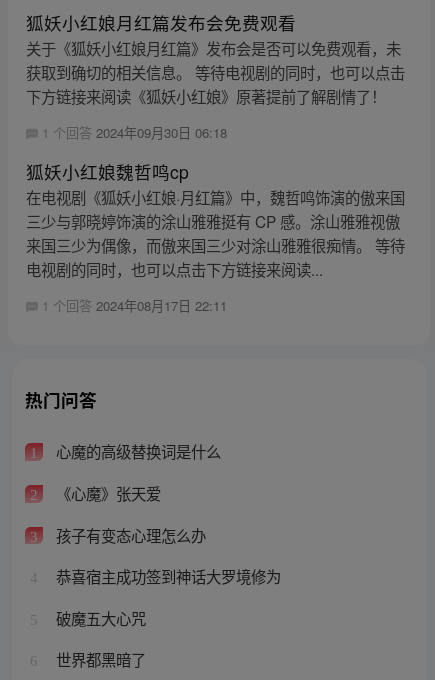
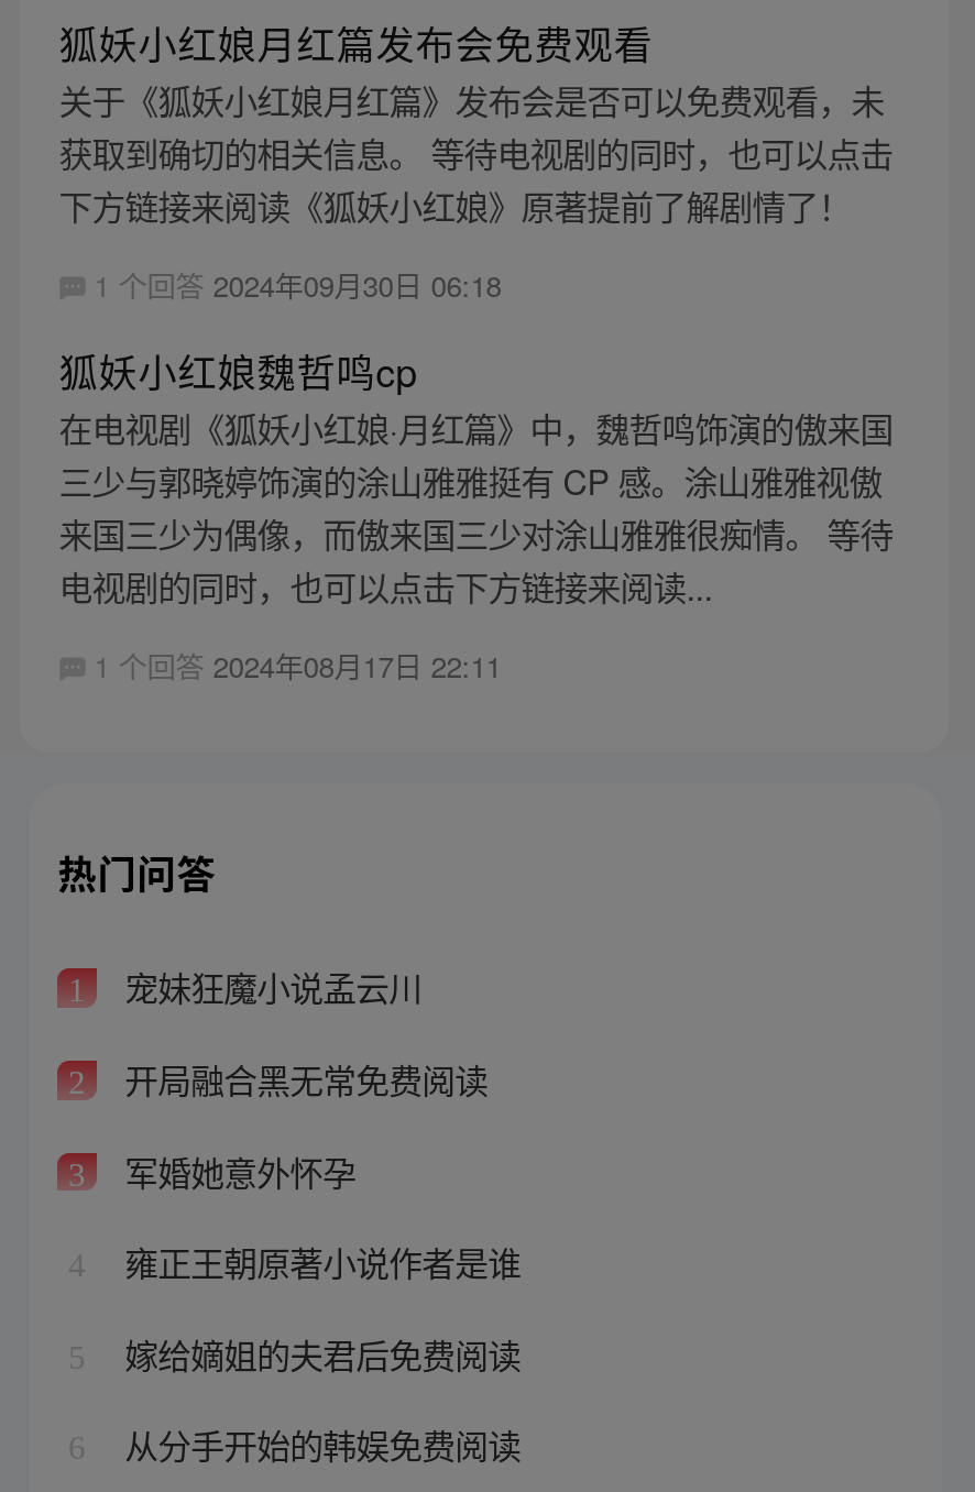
- 心魔的高级替换词是什么
+ 宠妹狂魔小说孟云川

- 《心魔》张天爱
+ 开局融合黑无常免费阅读

- 孩子有变态心理怎么办
+ 军婚她意外怀孕

- 恭喜宿主成功签到神话大罗境修为
+ 雍正王朝原著小说作者是谁

- 破魔五大心咒
+ 嫁给嫡姐的夫君后免费阅读

- 世界都黑暗了
+ 从分手开始的韩娱免费阅读
